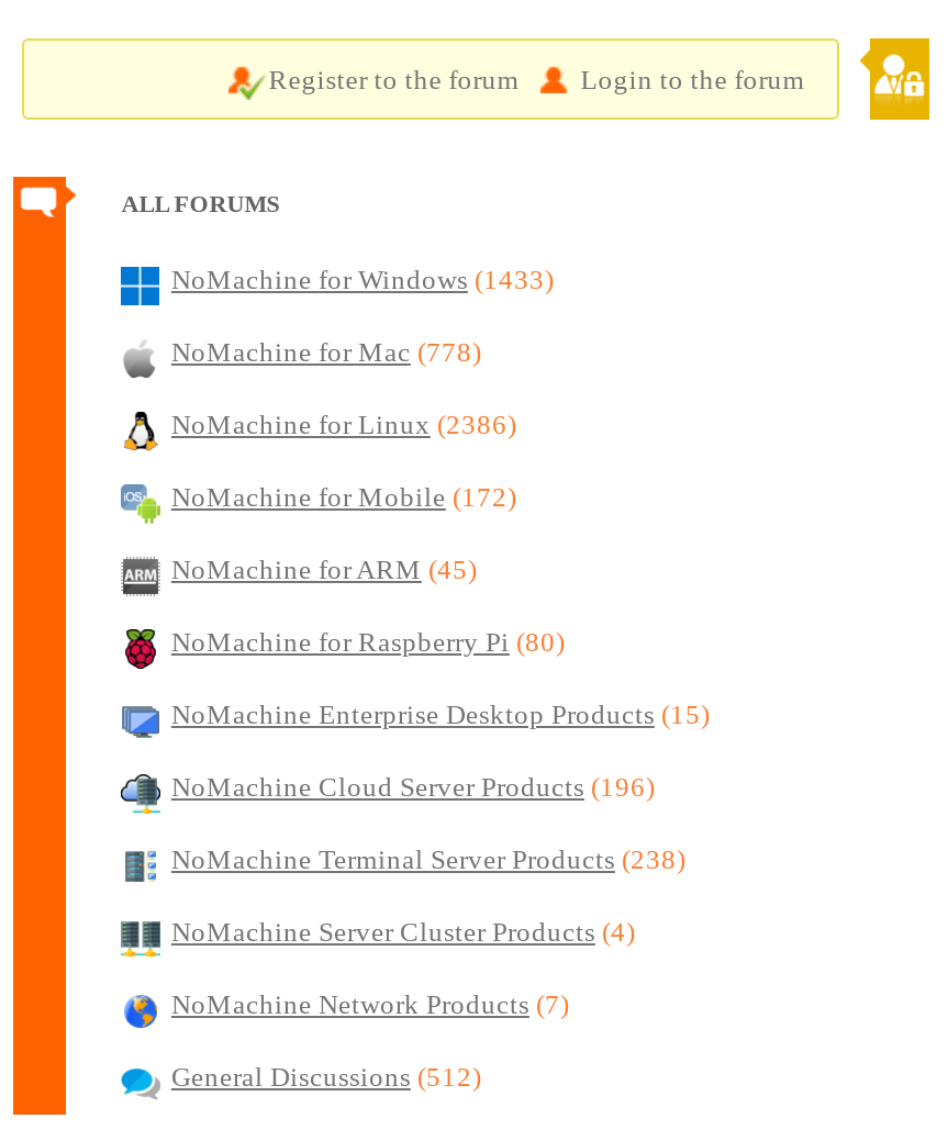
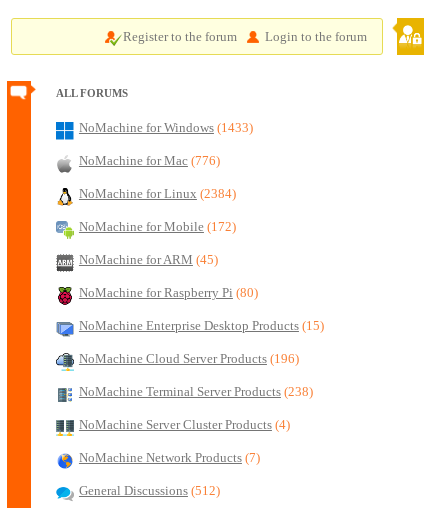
- NoMachine for Mac (778)
+ NoMachine for Mac (776)

- NoMachine for Linux (2386)
+ NoMachine for Linux (2384)
